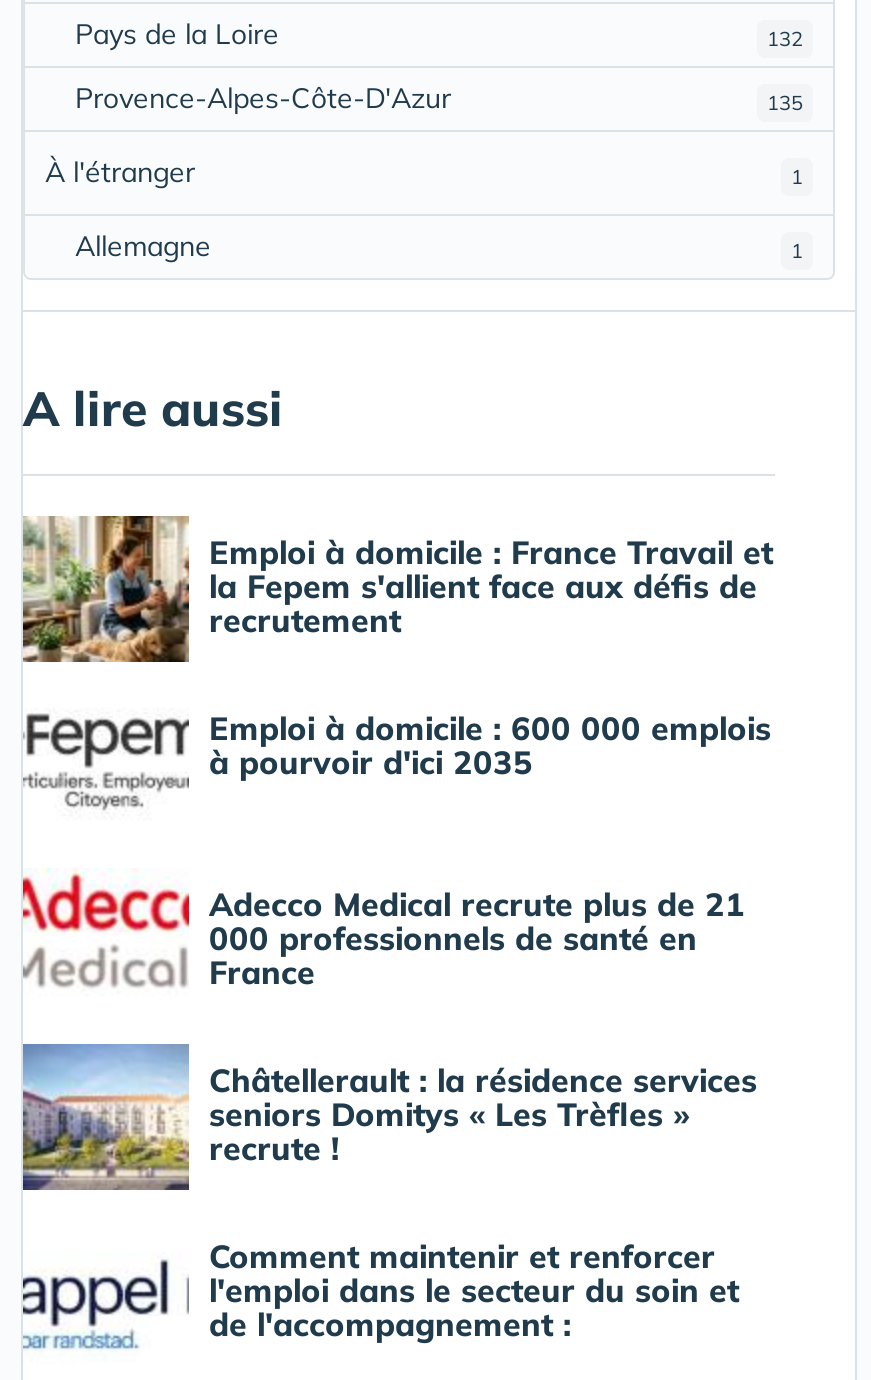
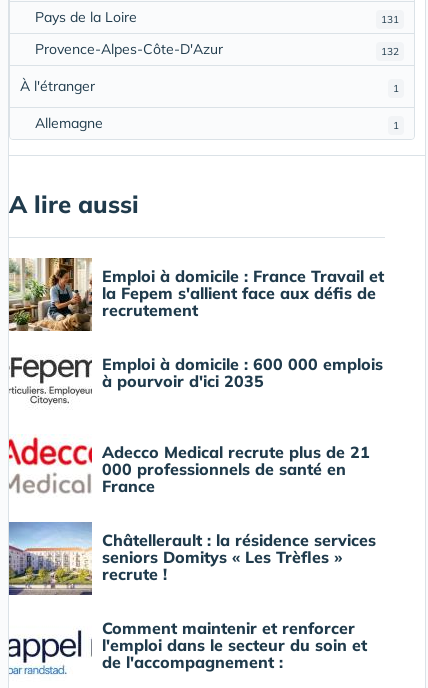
- 132
+ 131

- 135
+ 132
